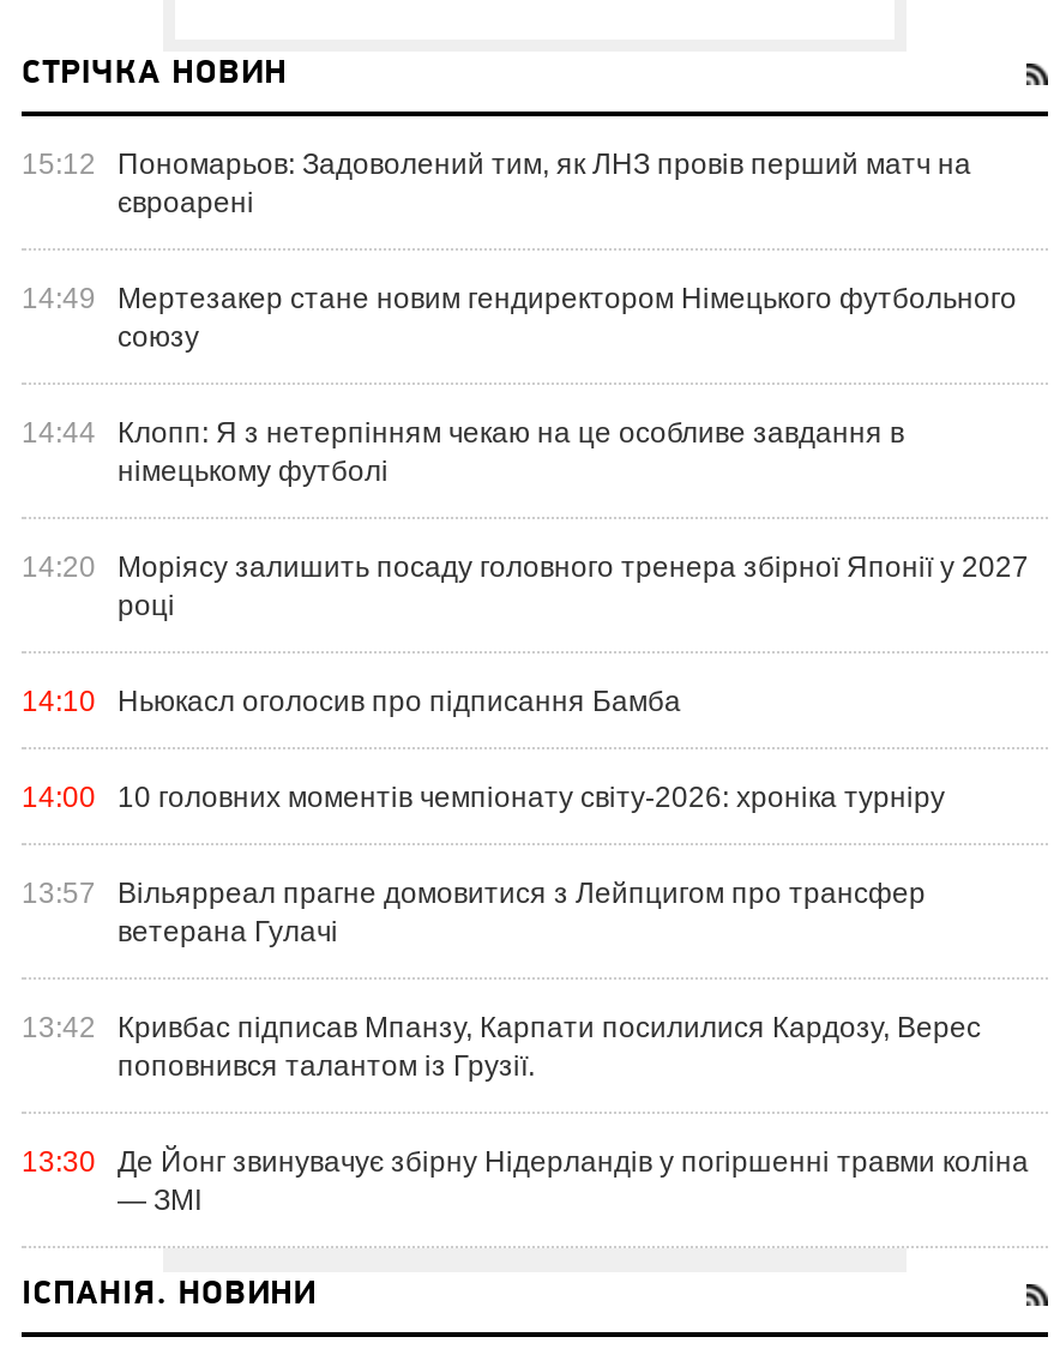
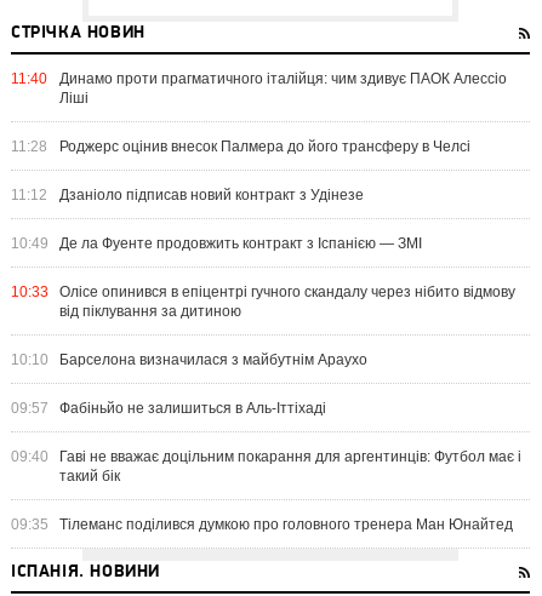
- 15:12
- Пономарьов: Задоволений тим, як ЛНЗ провів перший матч на
- євроарені
+ 11:40
+ Динамо проти прагматичного італійця: чим здивує ПАОК Алессіо
+ Ліші

- 14:49
- Мертезакер стане новим гендиректором Німецького футбольного
- союзу
+ 11:28
+ Роджерс оцінив внесок Палмера до його трансферу в Челсі

- 14:44
- Клопп: Я з нетерпінням чекаю на це особливе завдання в
- німецькому футболі
+ 11:12
+ Дзаніоло підписав новий контракт з Удінезе

- 14:20
- Моріясу залишить посаду головного тренера збірної Японії у 2027
- році
+ 10:49
+ Де ла Фуенте продовжить контракт з Іспанією — ЗМІ

- 14:10
- Ньюкасл оголосив про підписання Бамба
+ 10:33
+ Олісе опинився в епіцентрі гучного скандалу через нібито відмову
+ від піклування за дитиною

- 14:00
- 10 головних моментів чемпіонату світу-2026: хроніка турніру
+ 10:10
+ Барселона визначилася з майбутнім Араухо

- 13:57
- Вільярреал прагне домовитися з Лейпцигом про трансфер
- ветерана Гулачі
+ 09:57
+ Фабіньйо не залишиться в Аль-Іттіхаді

- 13:42
- Кривбас підписав Мпанзу, Карпати посилилися Кардозу, Верес
- поповнився талантом із Грузії.
+ 09:40
+ Гаві не вважає доцільним покарання для аргентинців: Футбол має і
+ такий бік

- 13:30
- Де Йонг звинувачує збірну Нідерландів у погіршенні травми коліна
- — ЗМІ
+ 09:35
+ Тілеманс поділився думкою про головного тренера Ман Юнайтед
